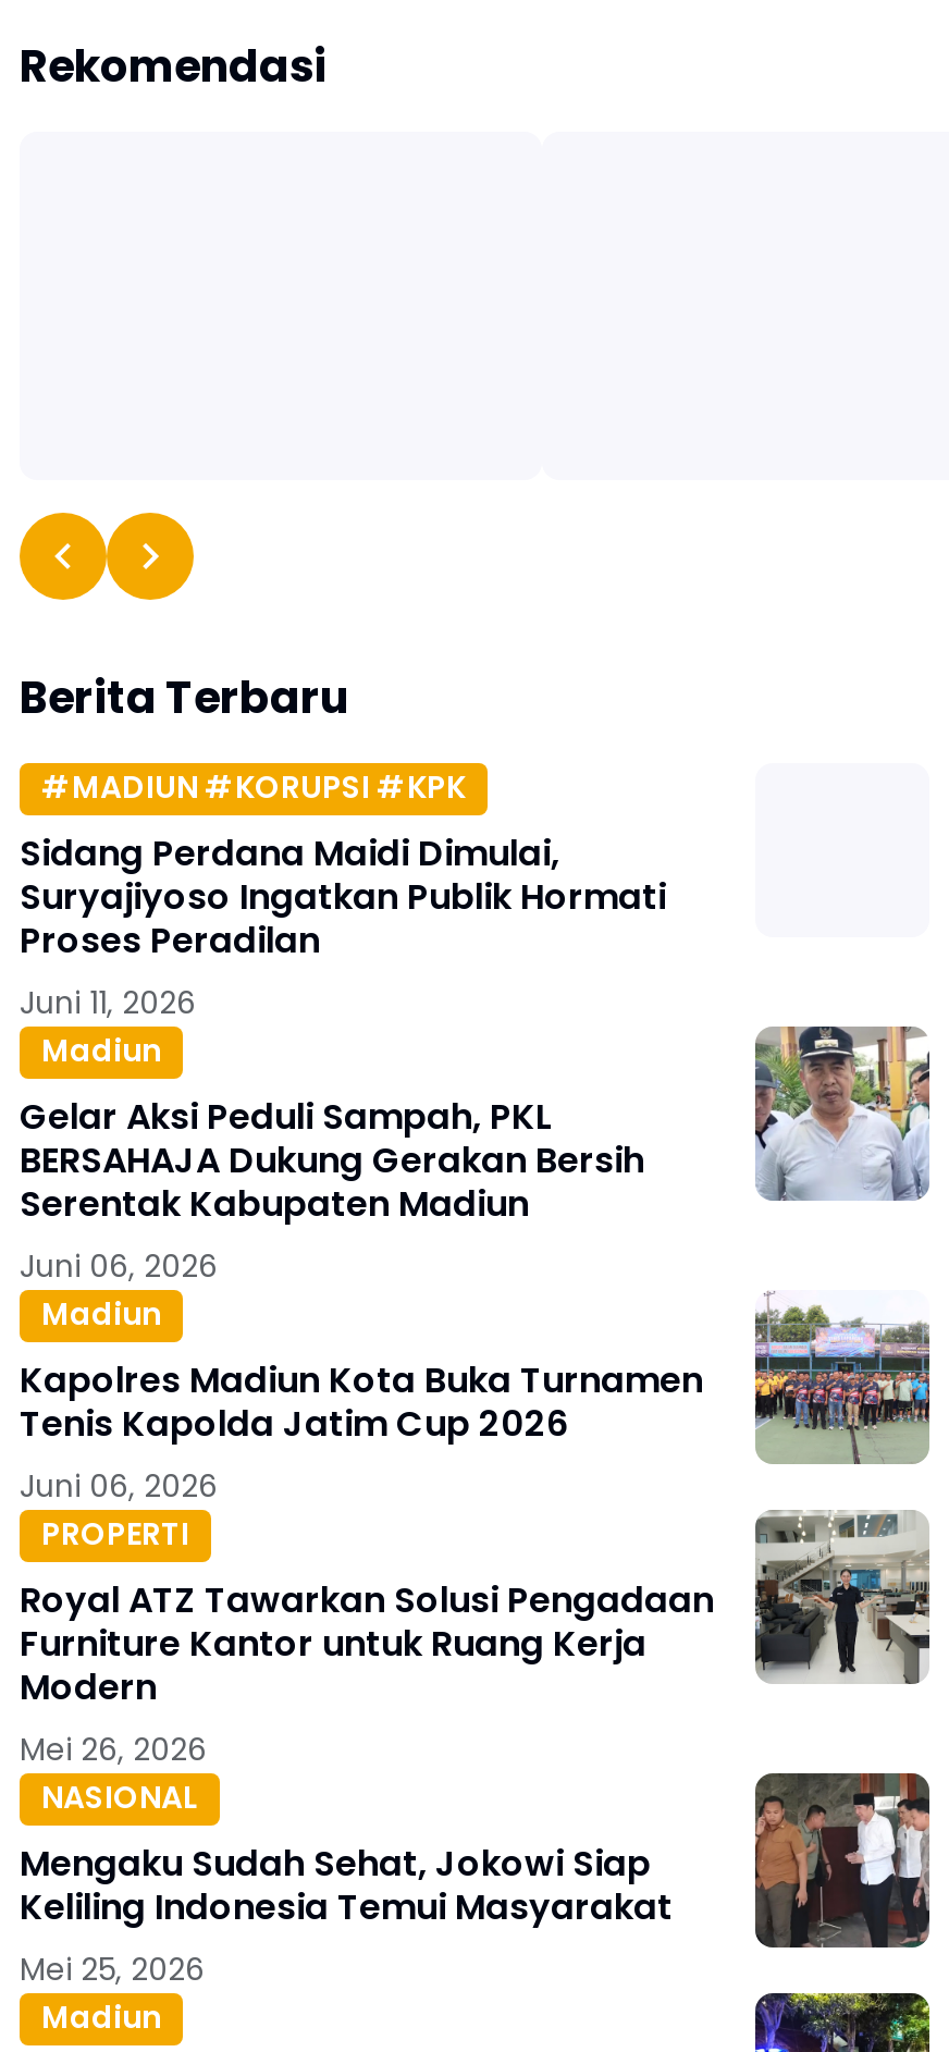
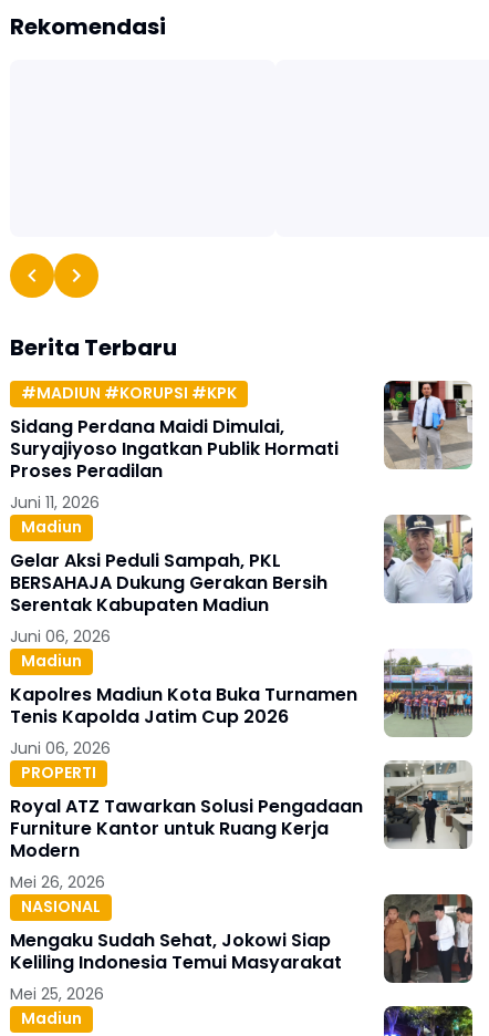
+ [image]
